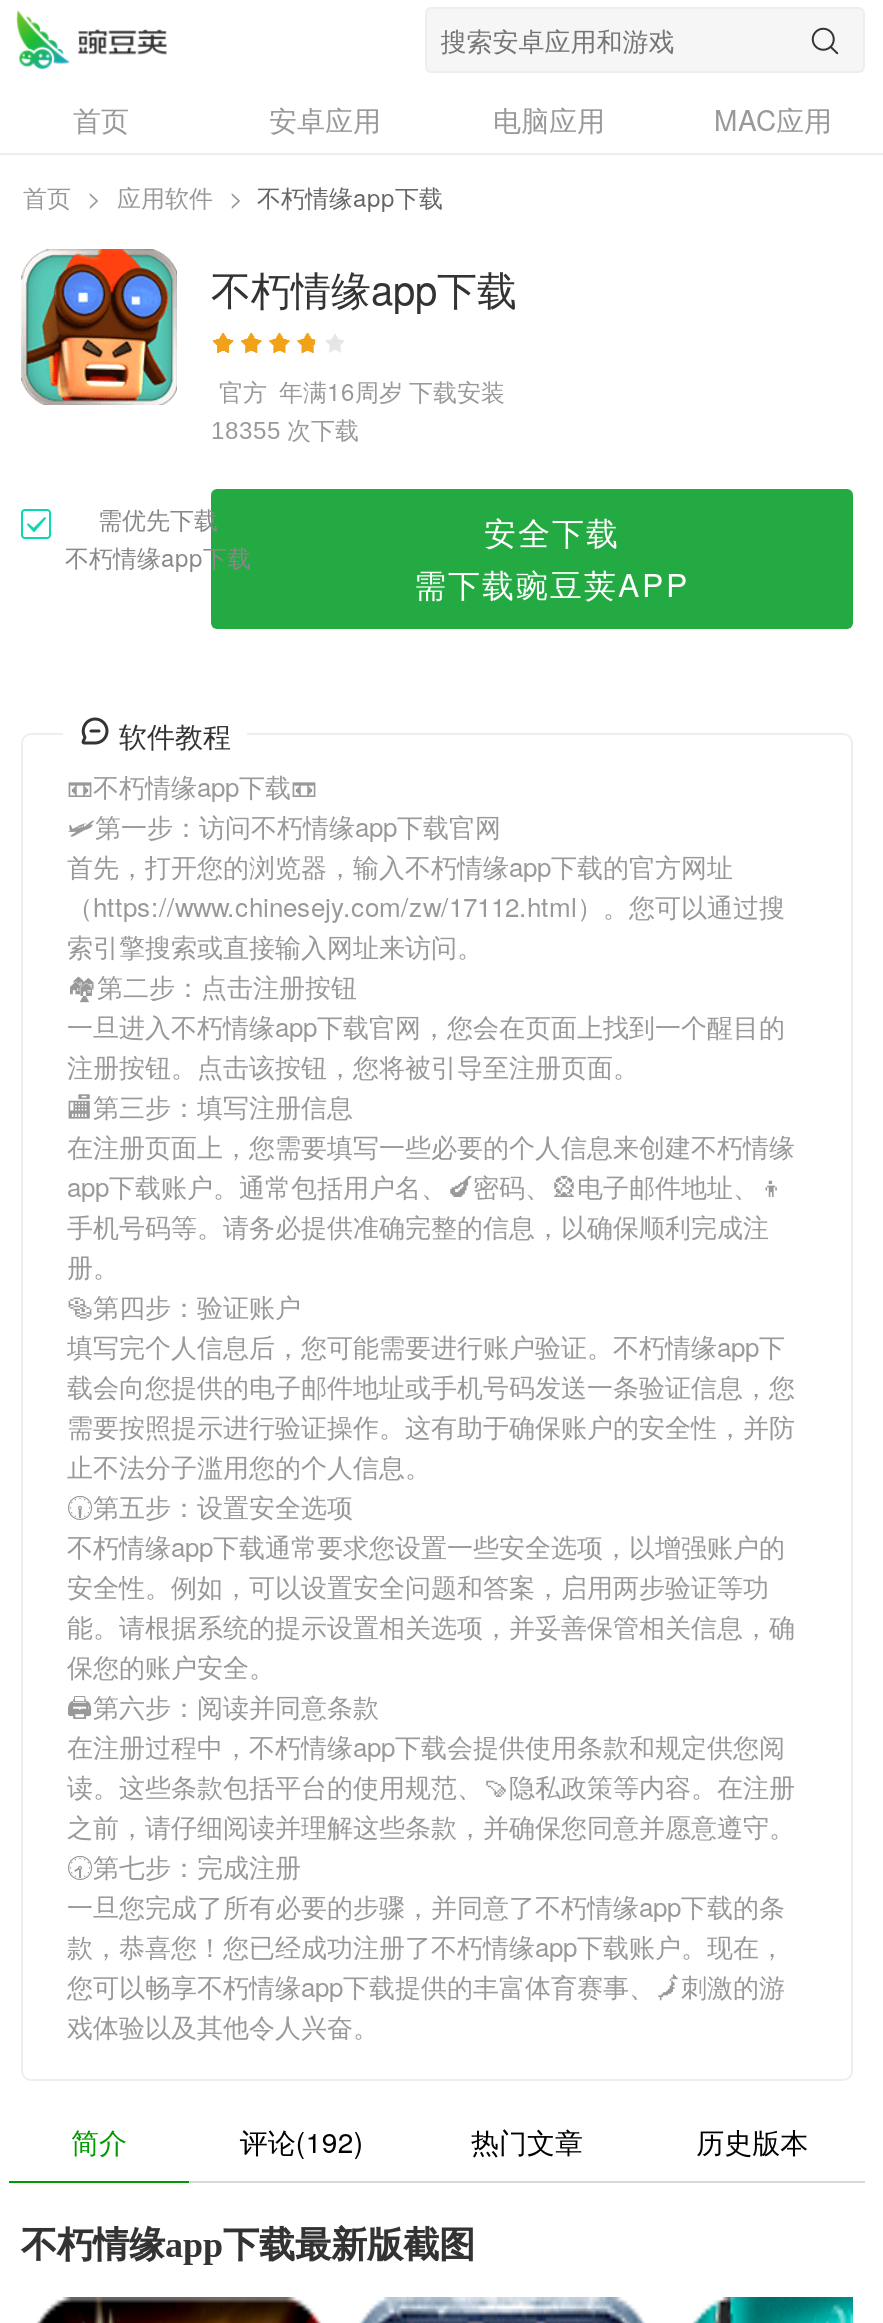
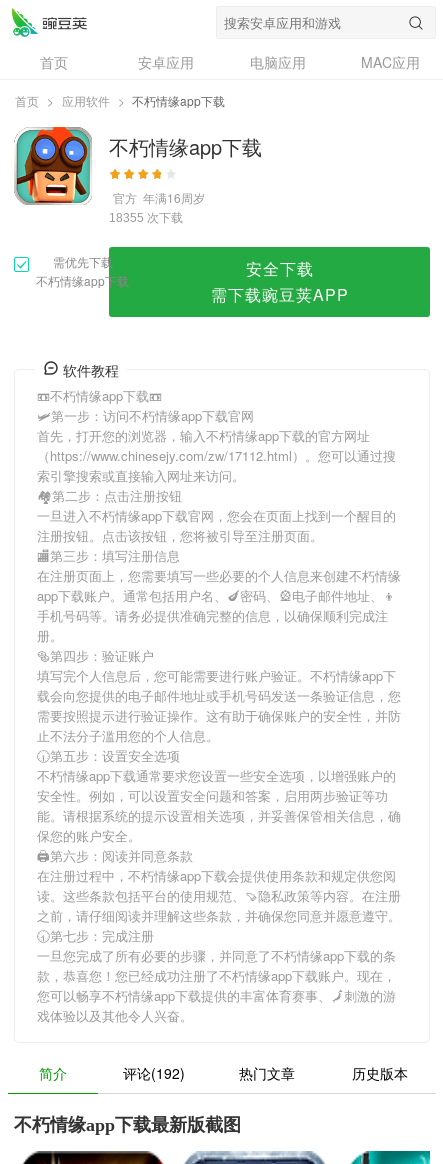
- 官方年满16周岁 下载安装
+ 官方年满16周岁
